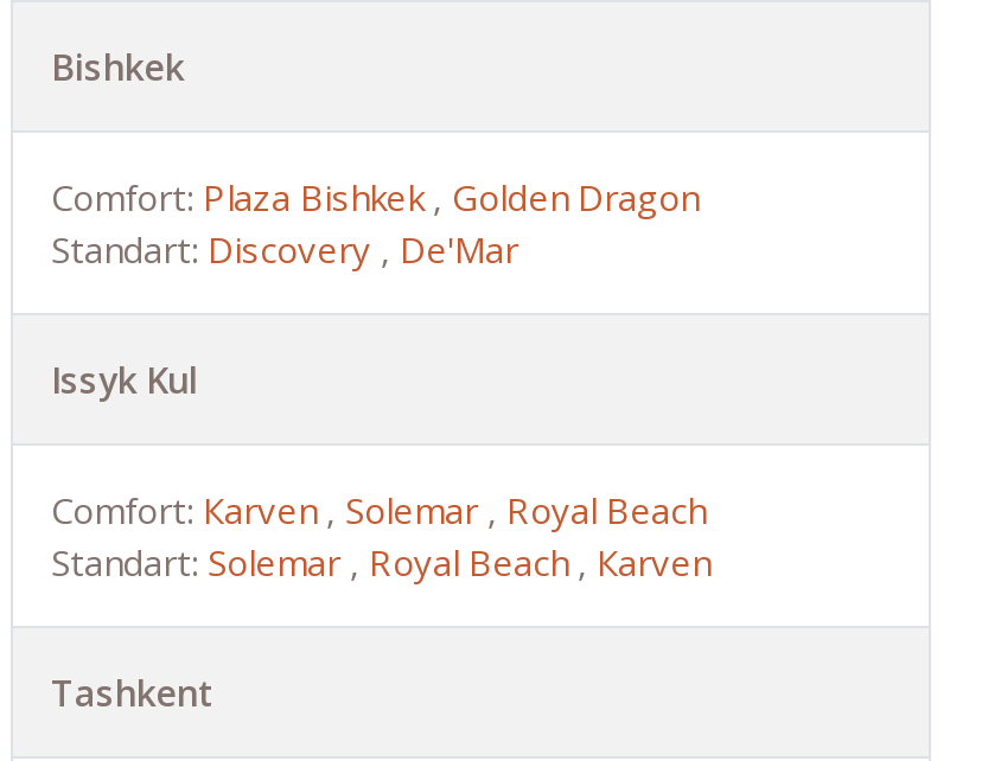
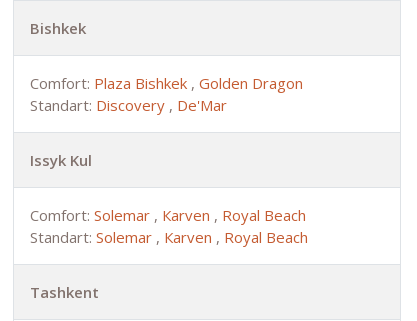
- Comfort: Каrven, Solemar, Royal Beach
+ Comfort: Solemar, Каrven, Royal Beach

- Standart: Solemar, Royal Beach, Каrven
+ Standart: Solemar, Каrven, Royal Beach
